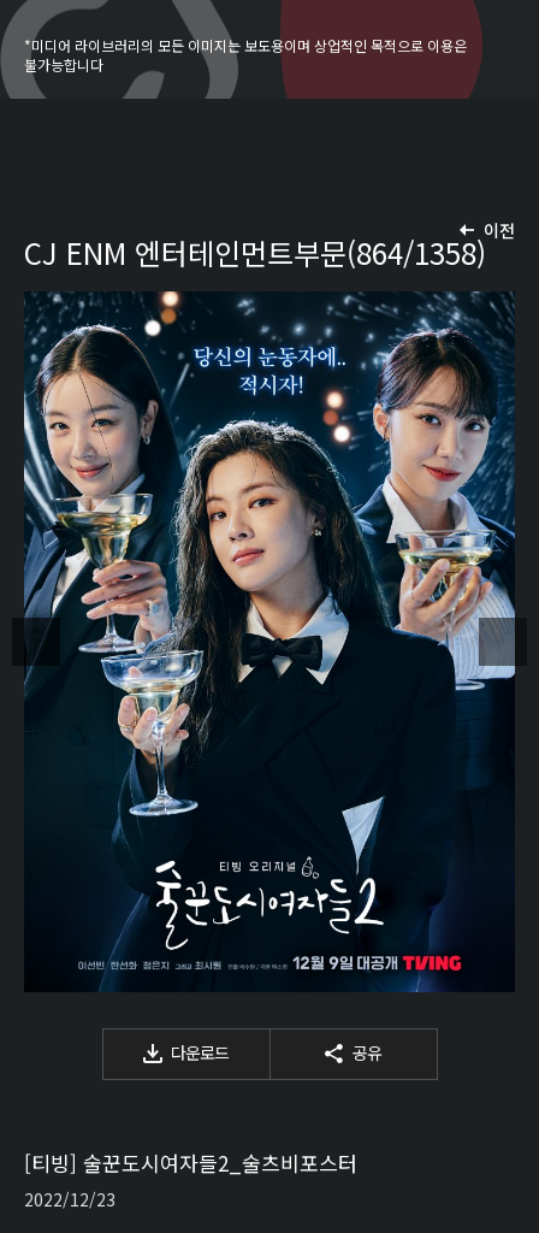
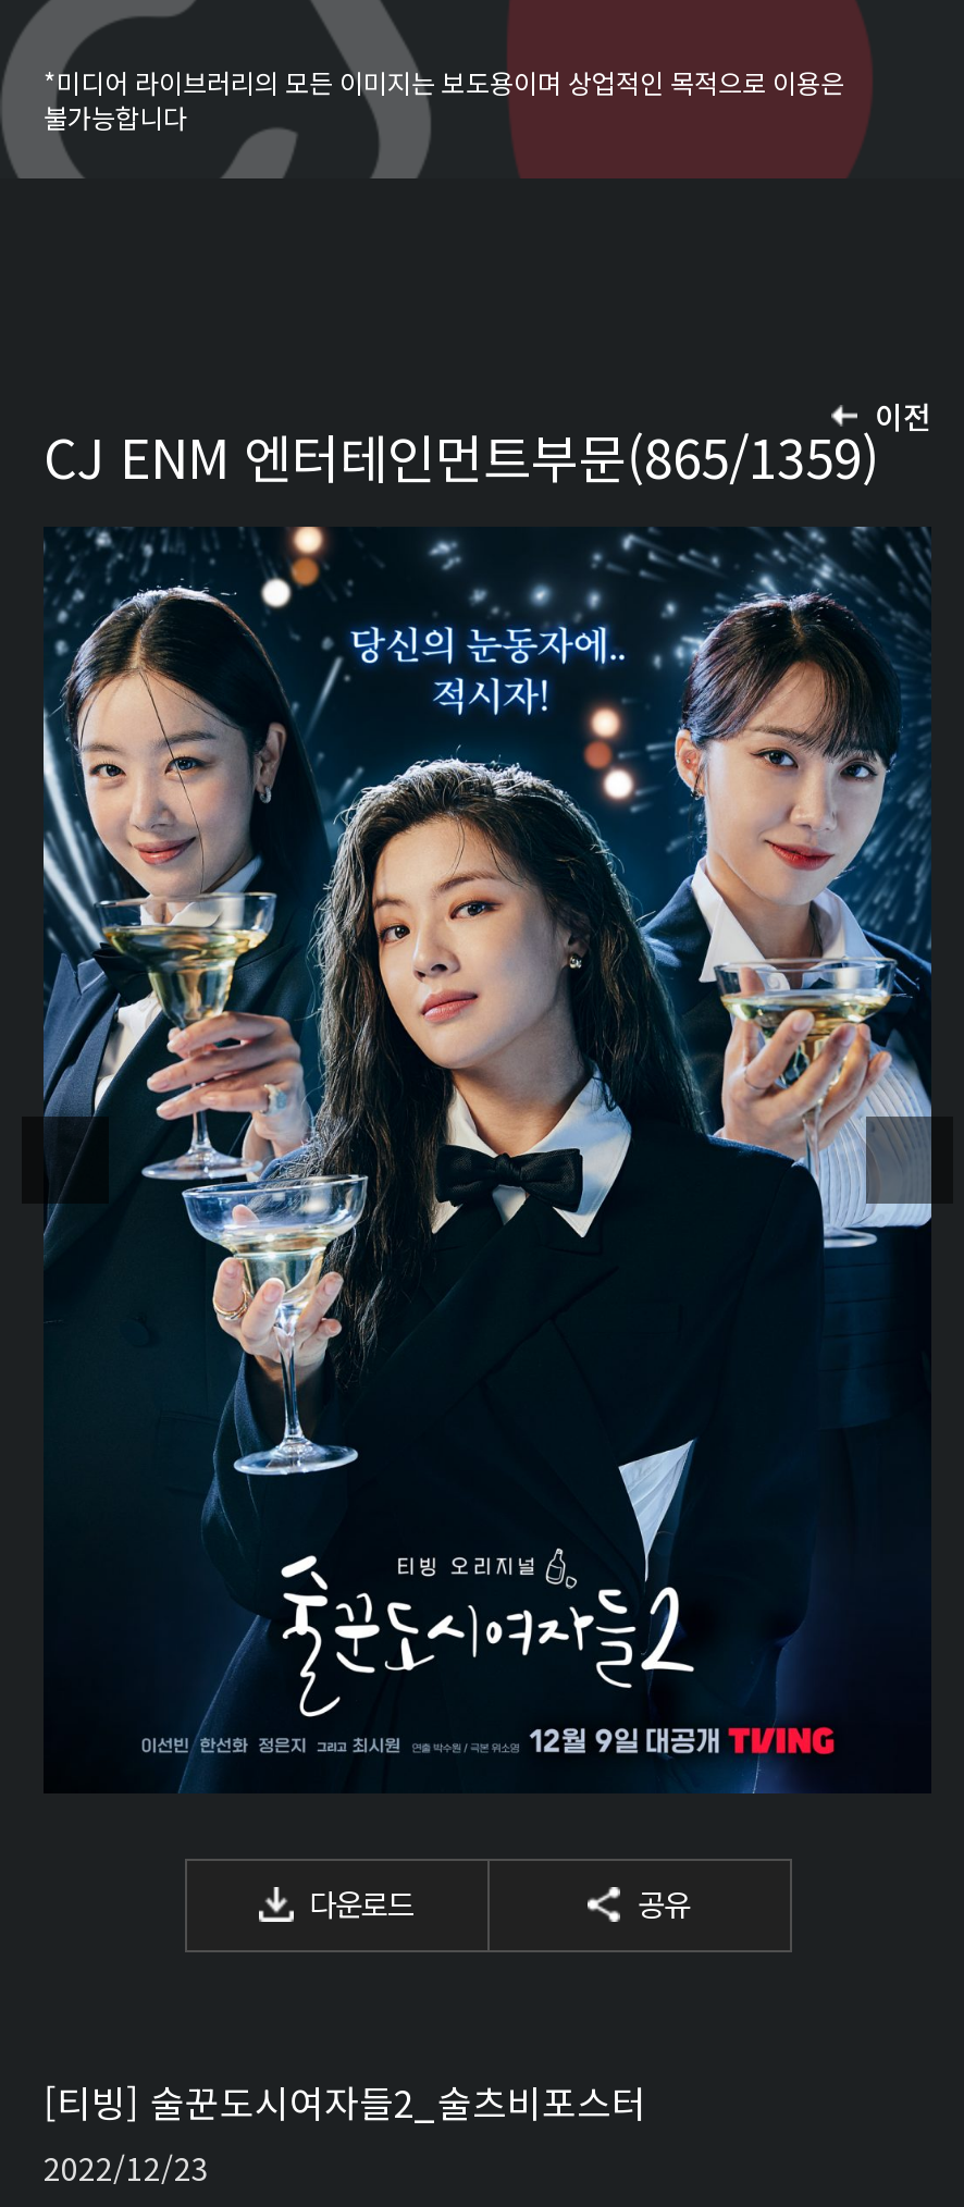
- CJ ENM 엔터테인먼트부문(864/1358)
+ CJ ENM 엔터테인먼트부문(865/1359)
